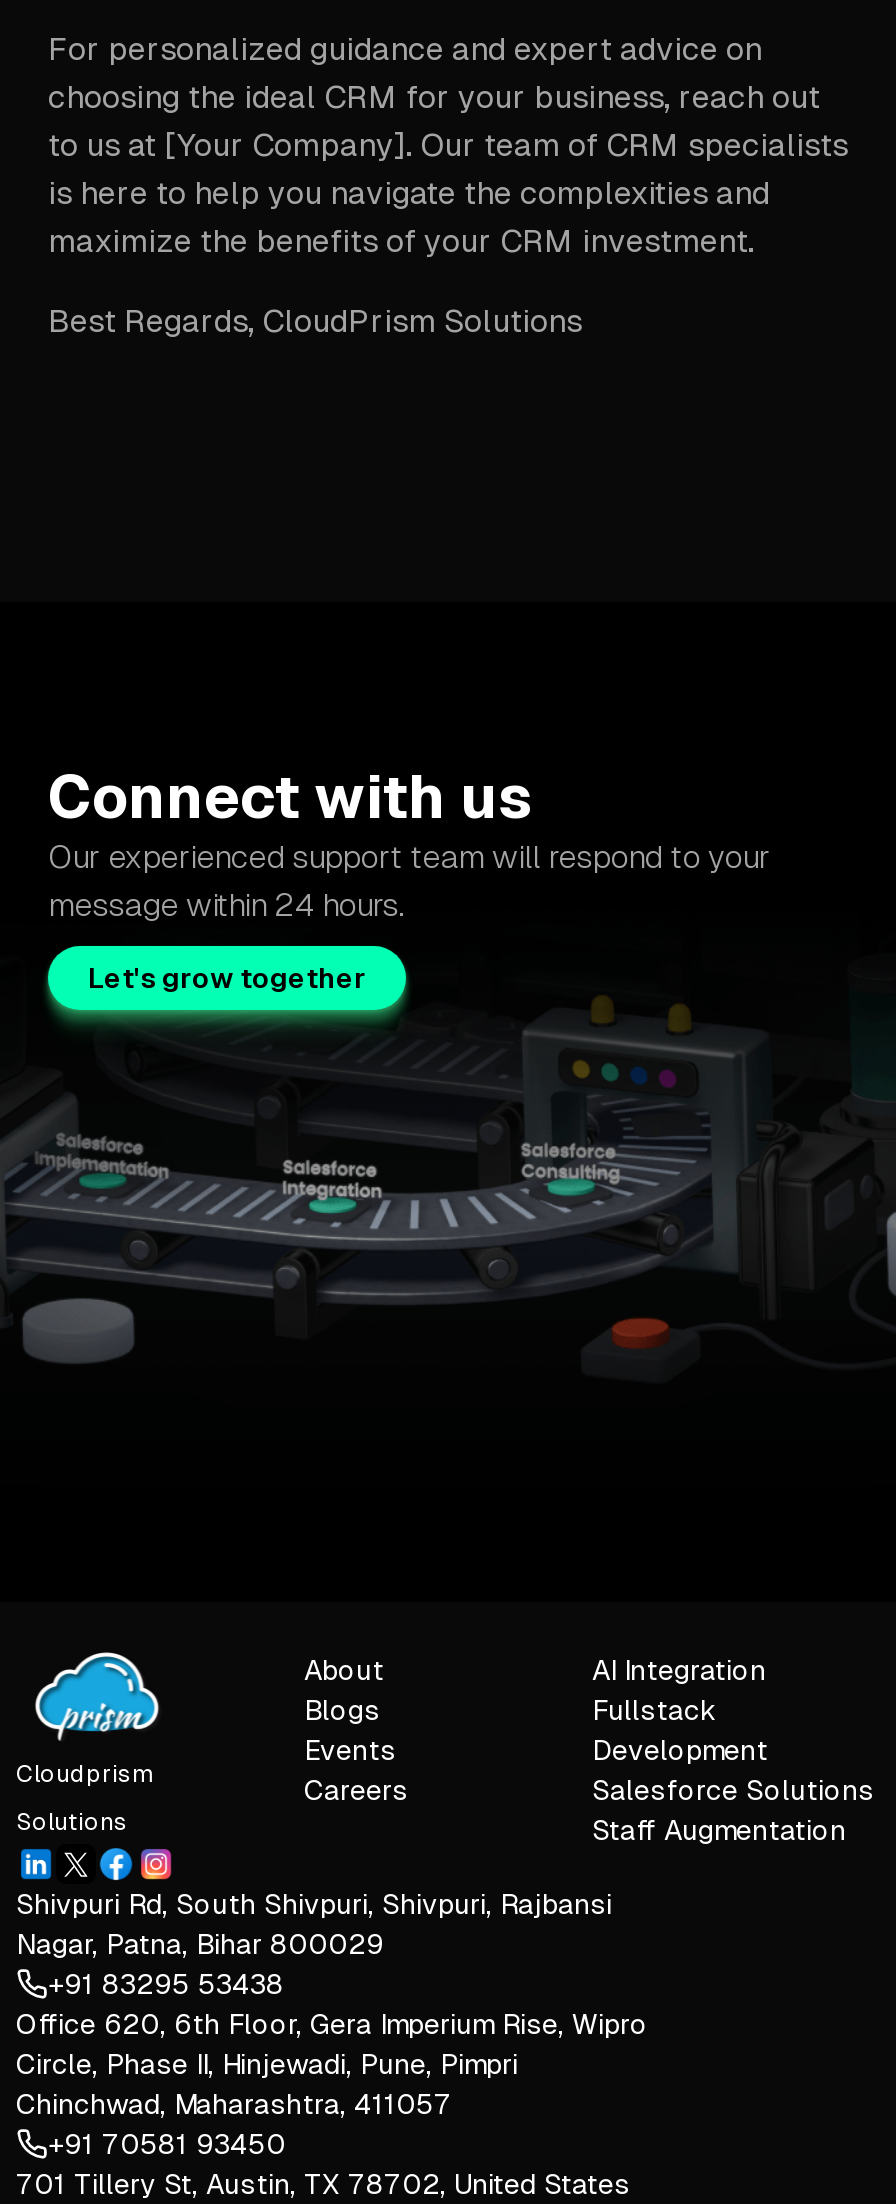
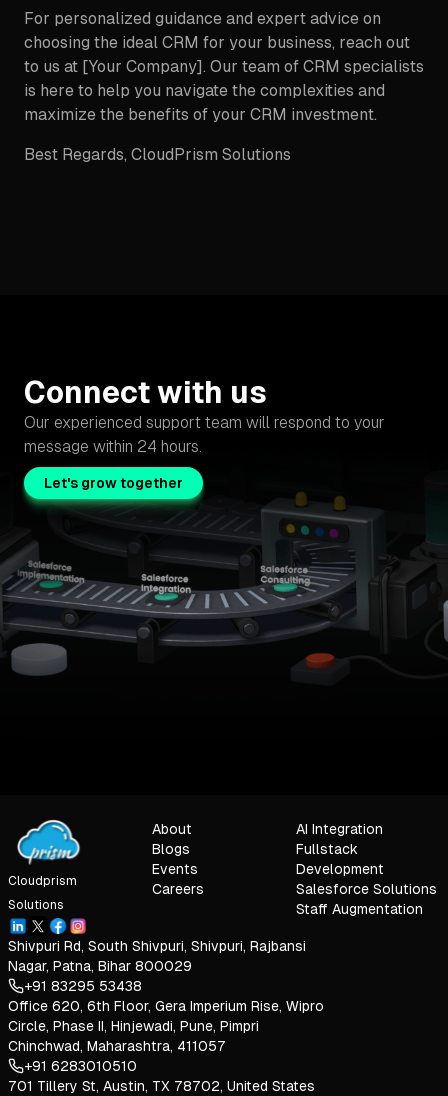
- +91 70581 93450
+ +91 6283010510
